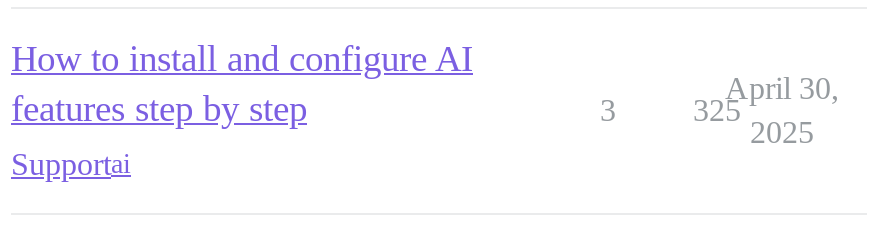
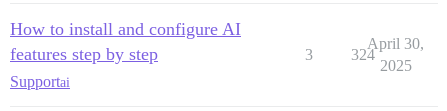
- 325
+ 324
